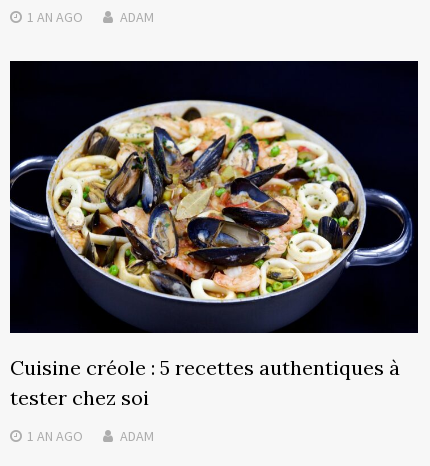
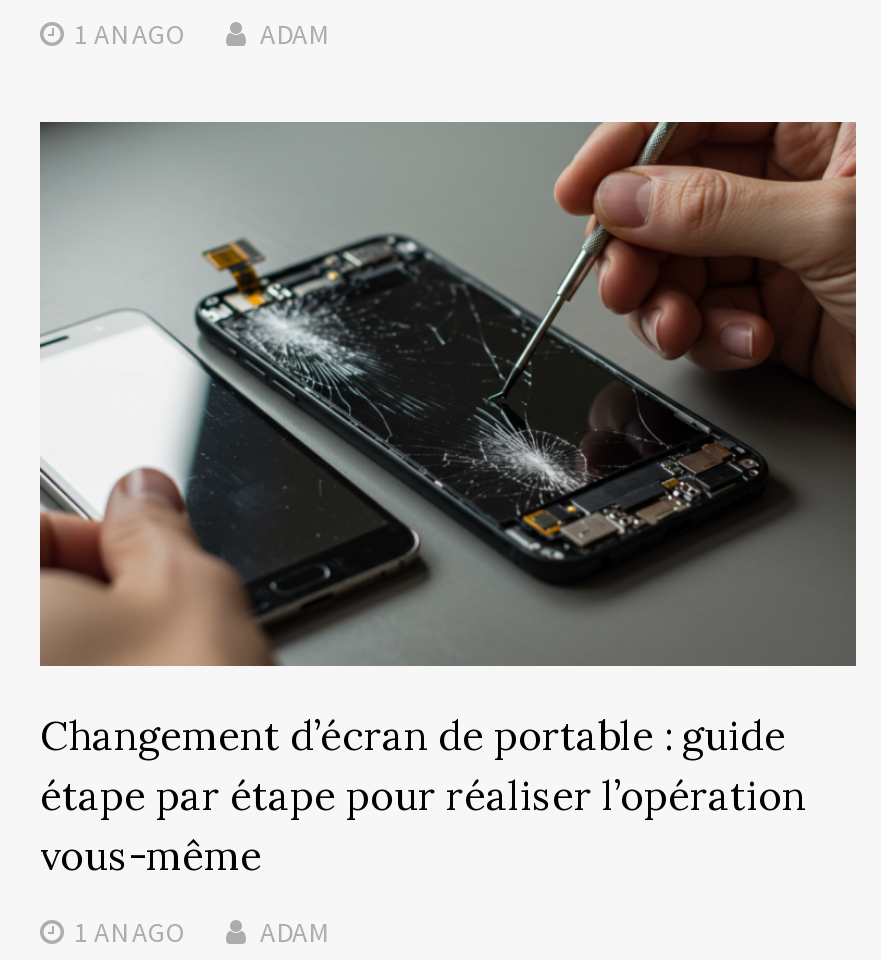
- [image]
- Cuisine créole : 5 recettes authentiques à
- tester chez soi
+ [image]
+ Changement d’écran de portable : guide
+ étape par étape pour réaliser l’opération
+ vous-même
